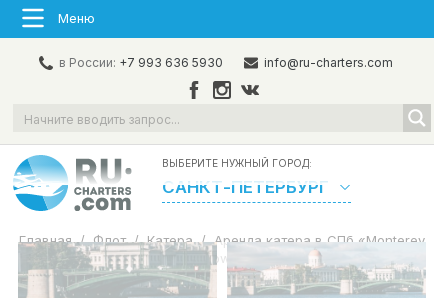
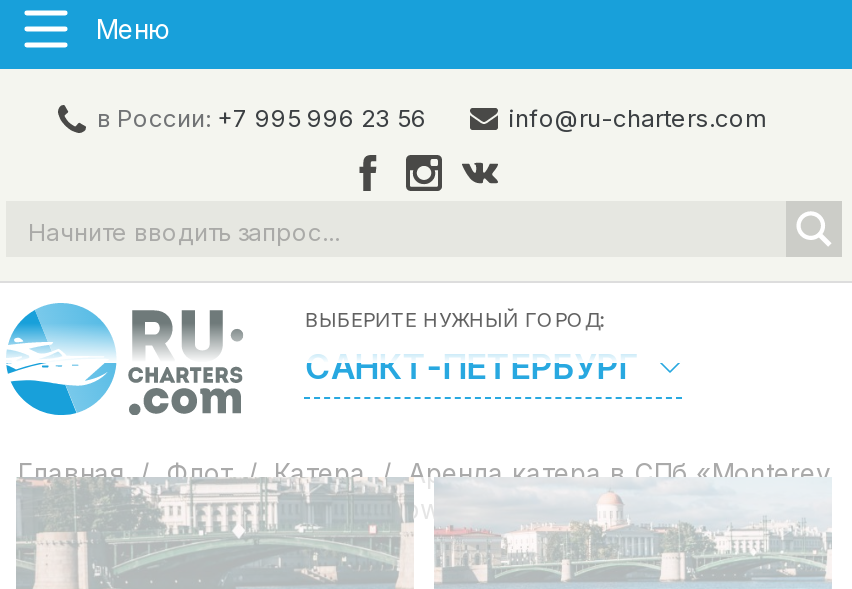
- в России: +7 993 636 5930
+ в России: +7 995 996 23 56
